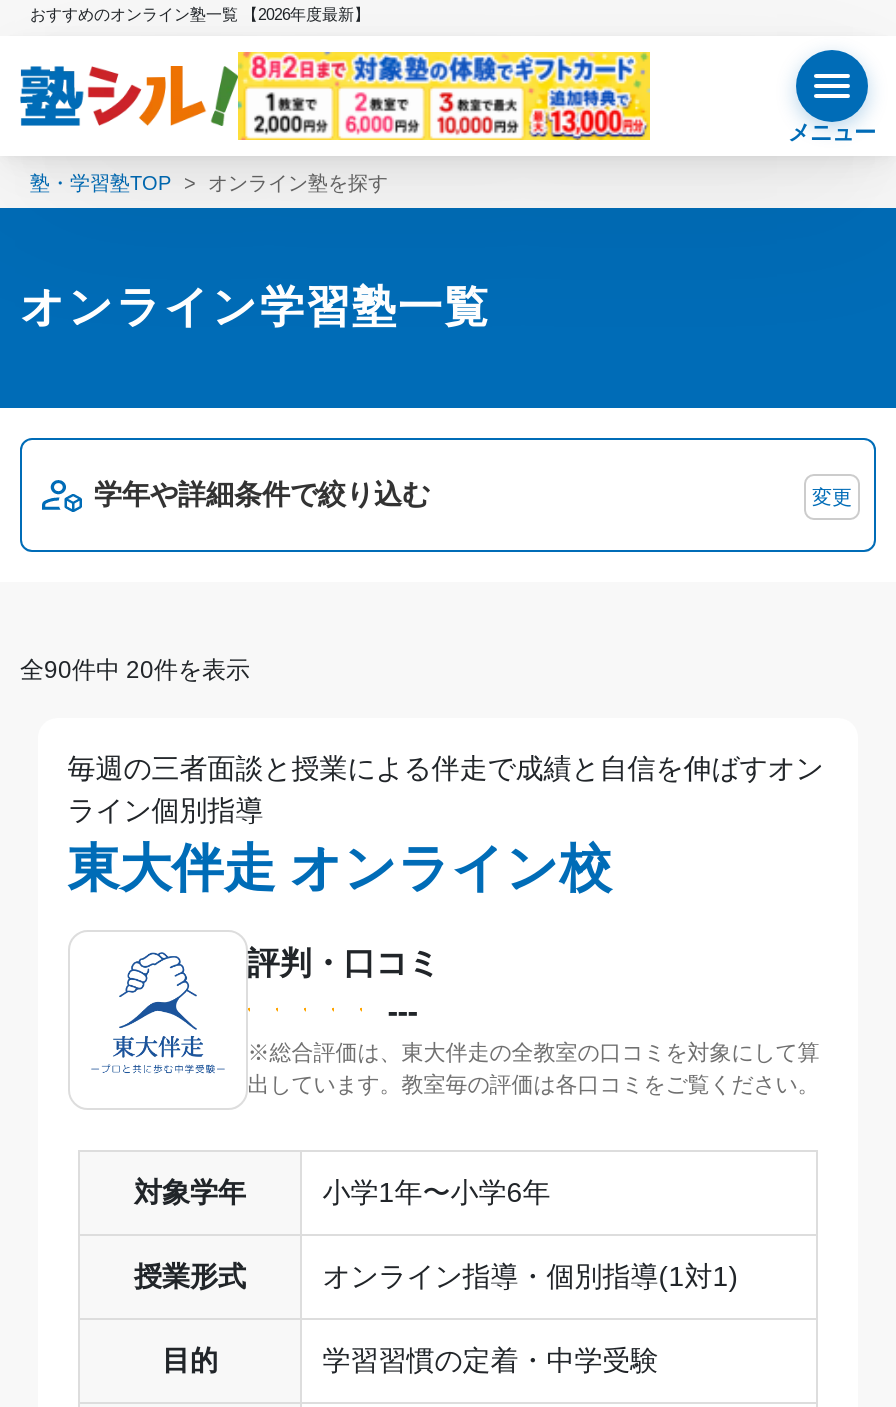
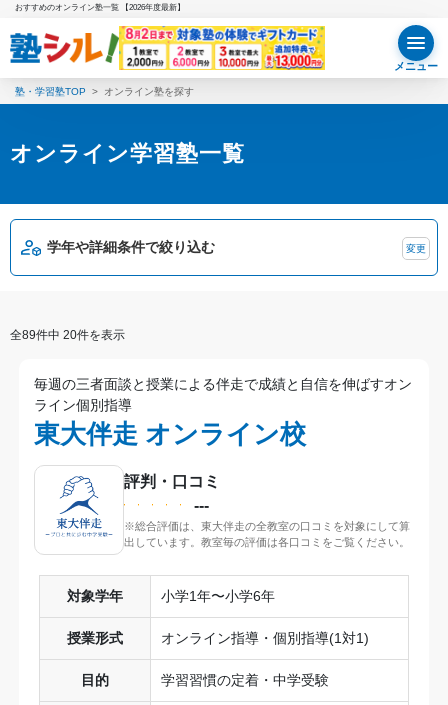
- 全90件中 20件を表示
+ 全89件中 20件を表示
